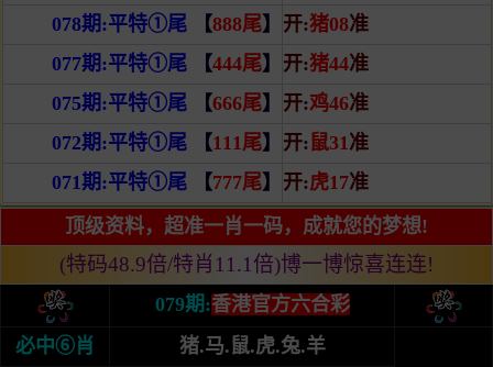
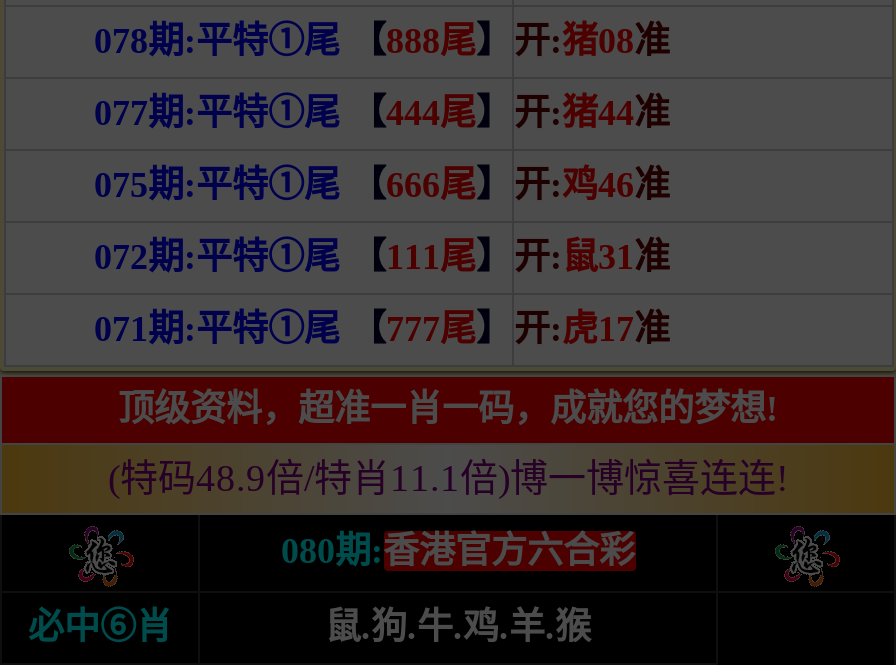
- [image]
+ [image]

- 079期:香港官方六合彩
+ 080期:香港官方六合彩

- [image]
+ [image]

- 猪.马.鼠.虎.兔.羊
+ 鼠.狗.牛.鸡.羊.猴
